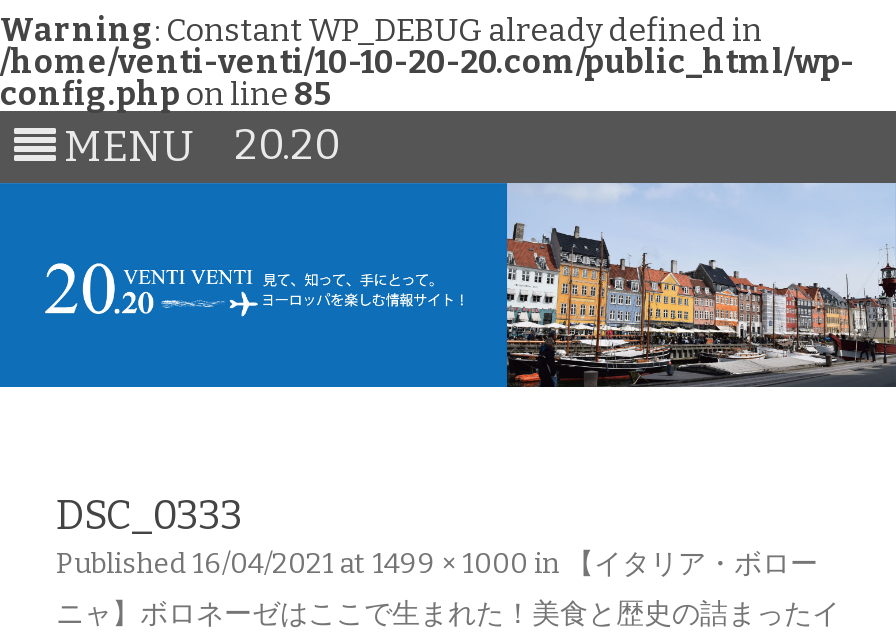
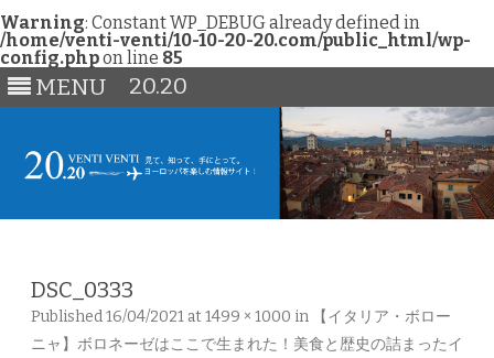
- [image]
+ [image]
